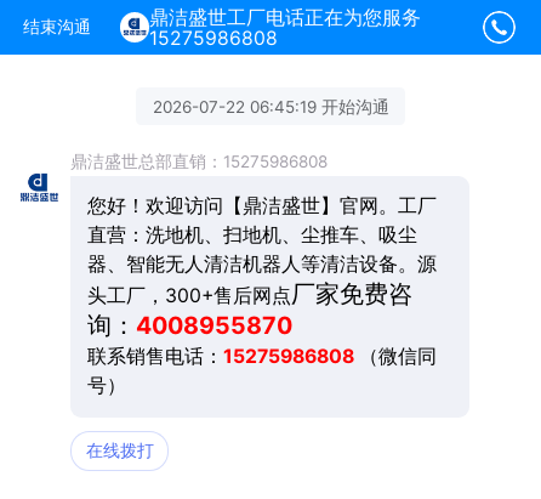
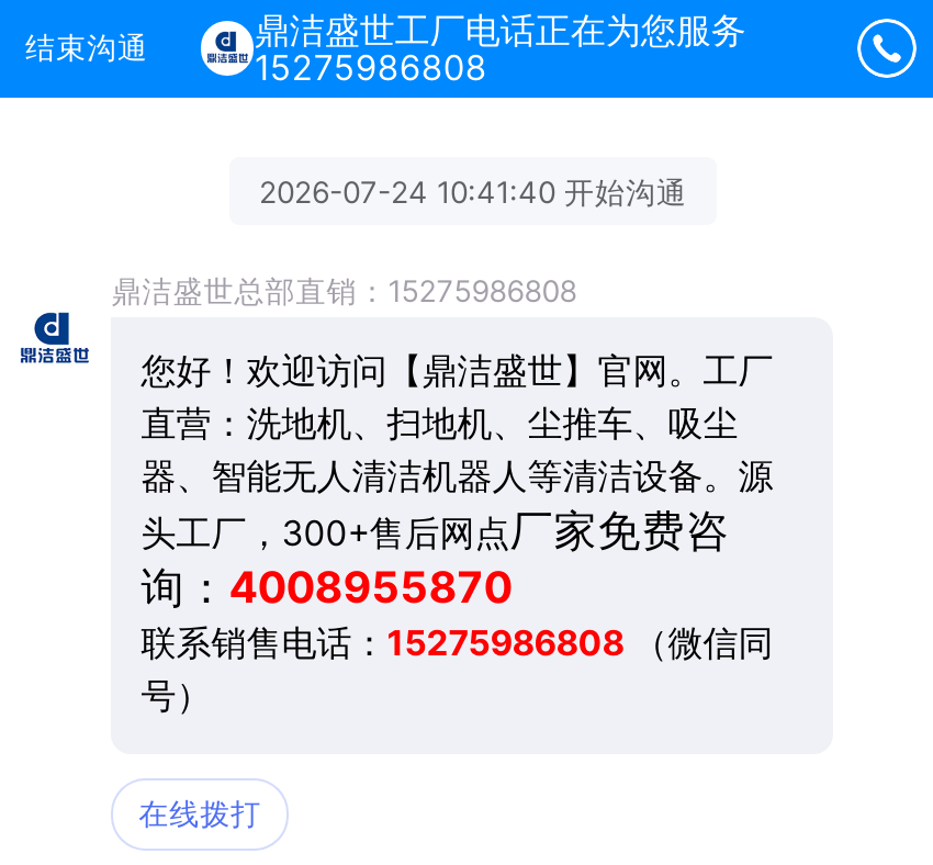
- 2026-07-22 06:45:19 开始沟通
+ 2026-07-24 10:41:40 开始沟通
